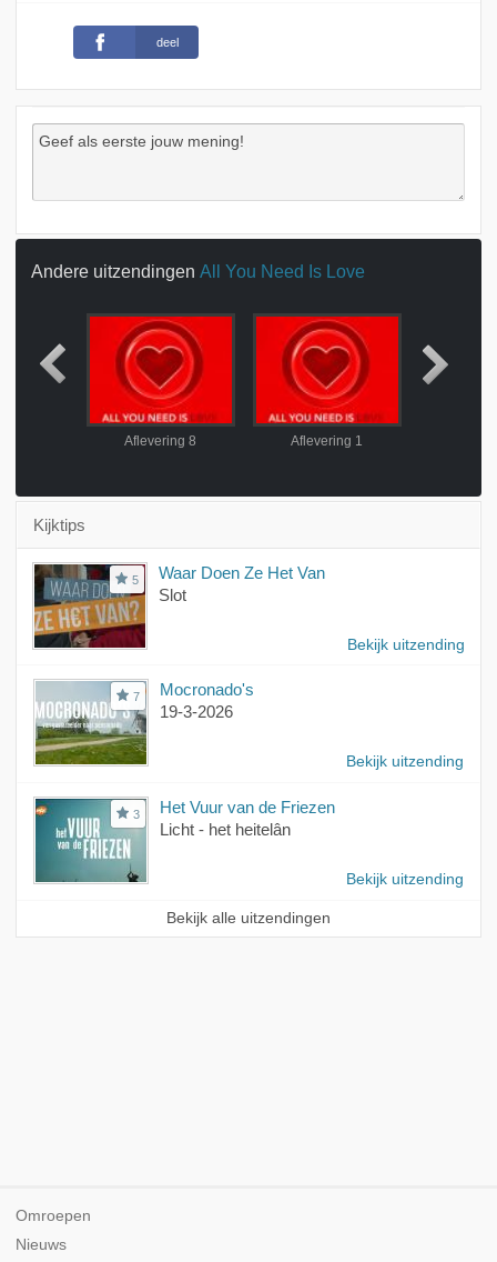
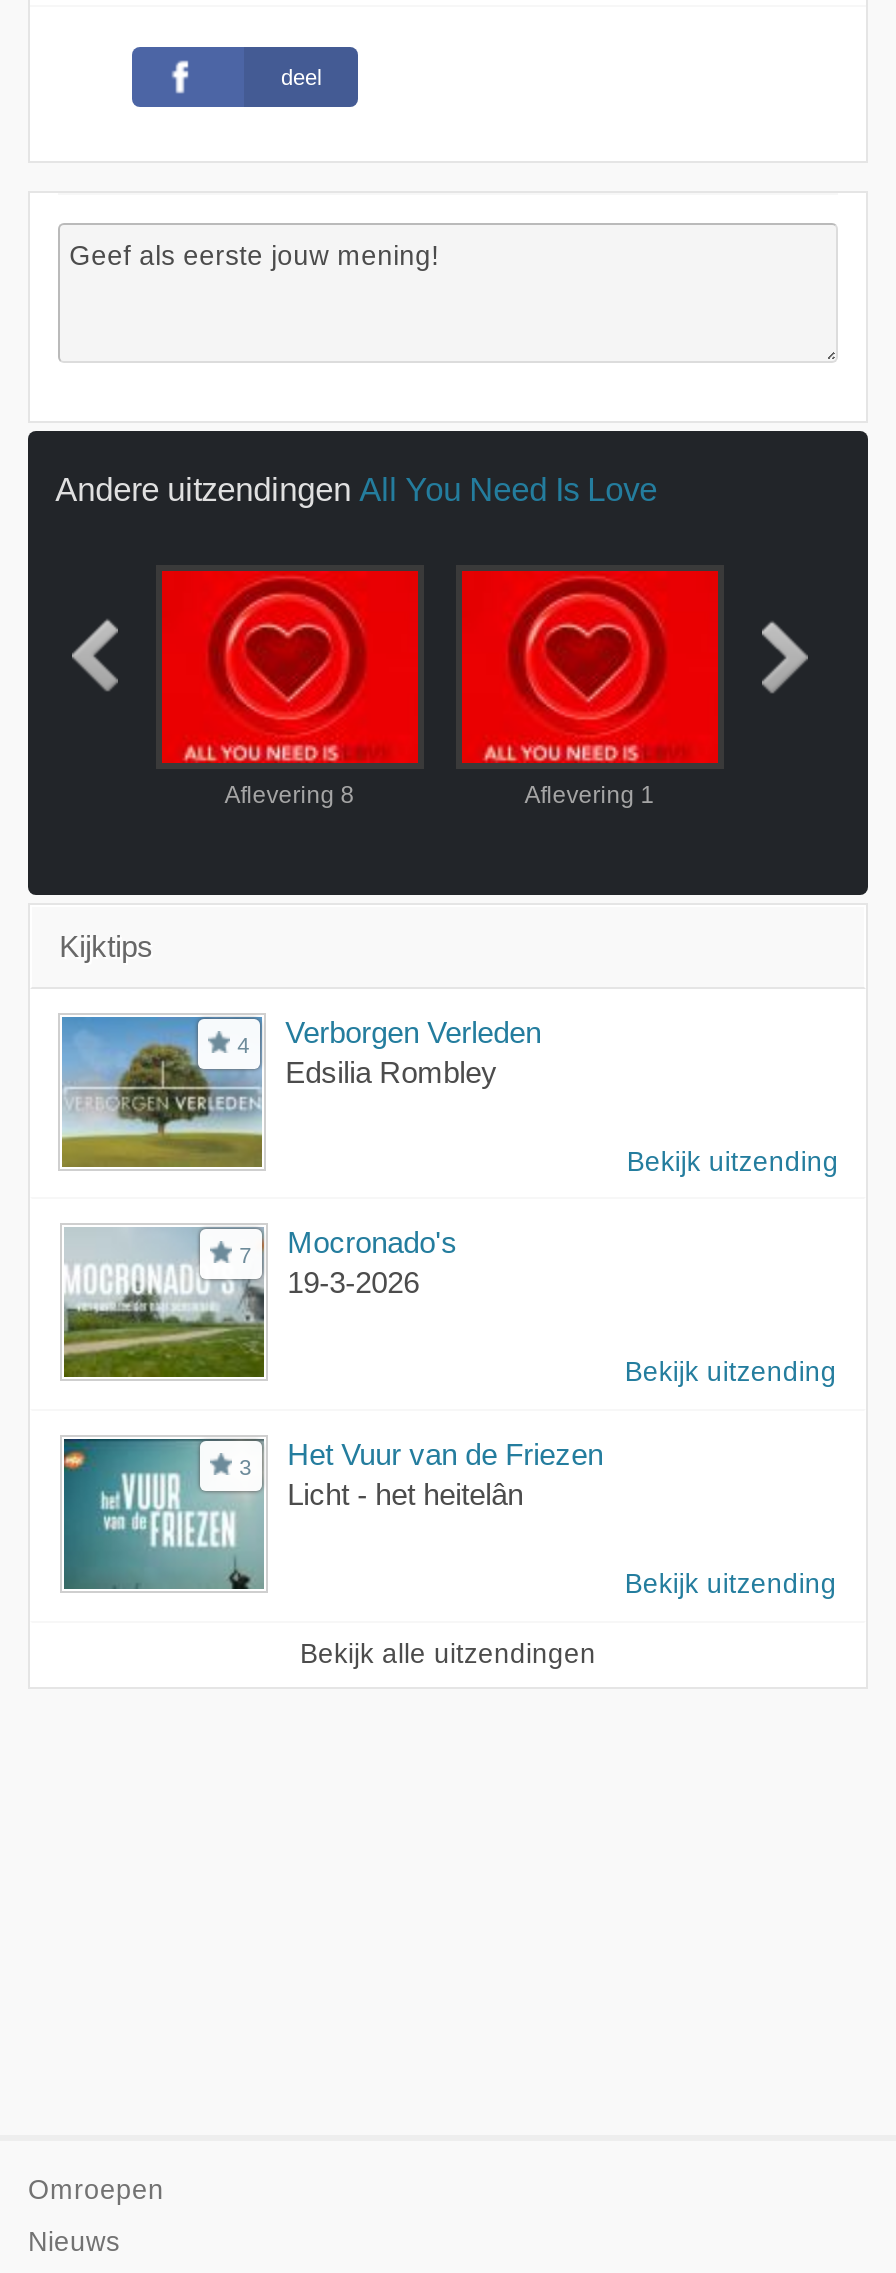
- [image]
- 5
- Waar Doen Ze Het Van
- Slot
+ [image]
+ 4
+ Verborgen Verleden
+ Edsilia Rombley
